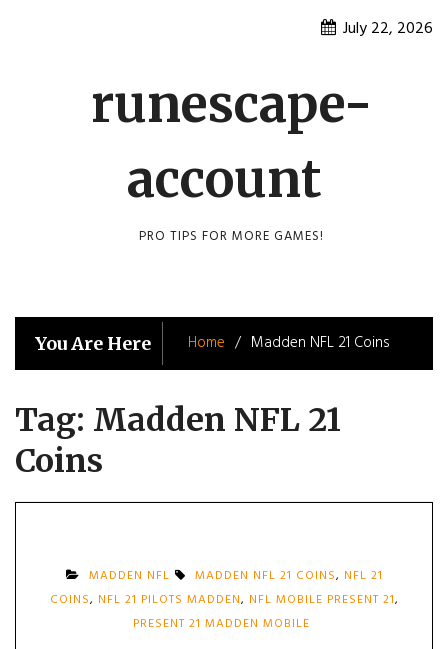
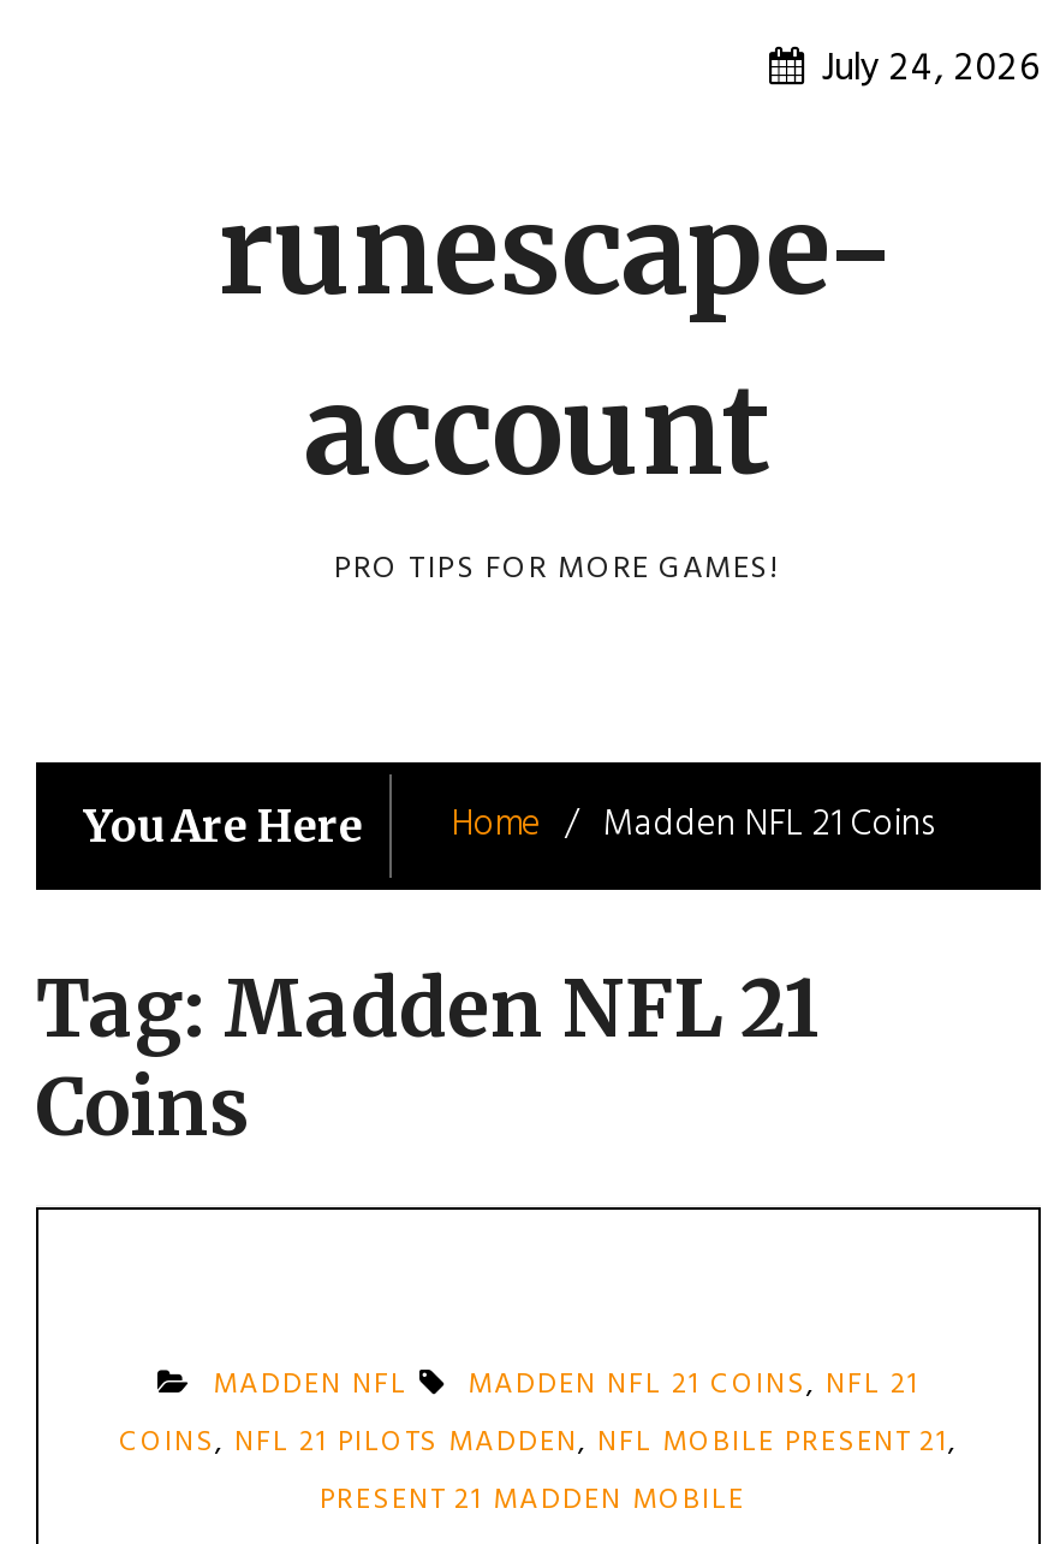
- July 22, 2026
+ July 24, 2026
